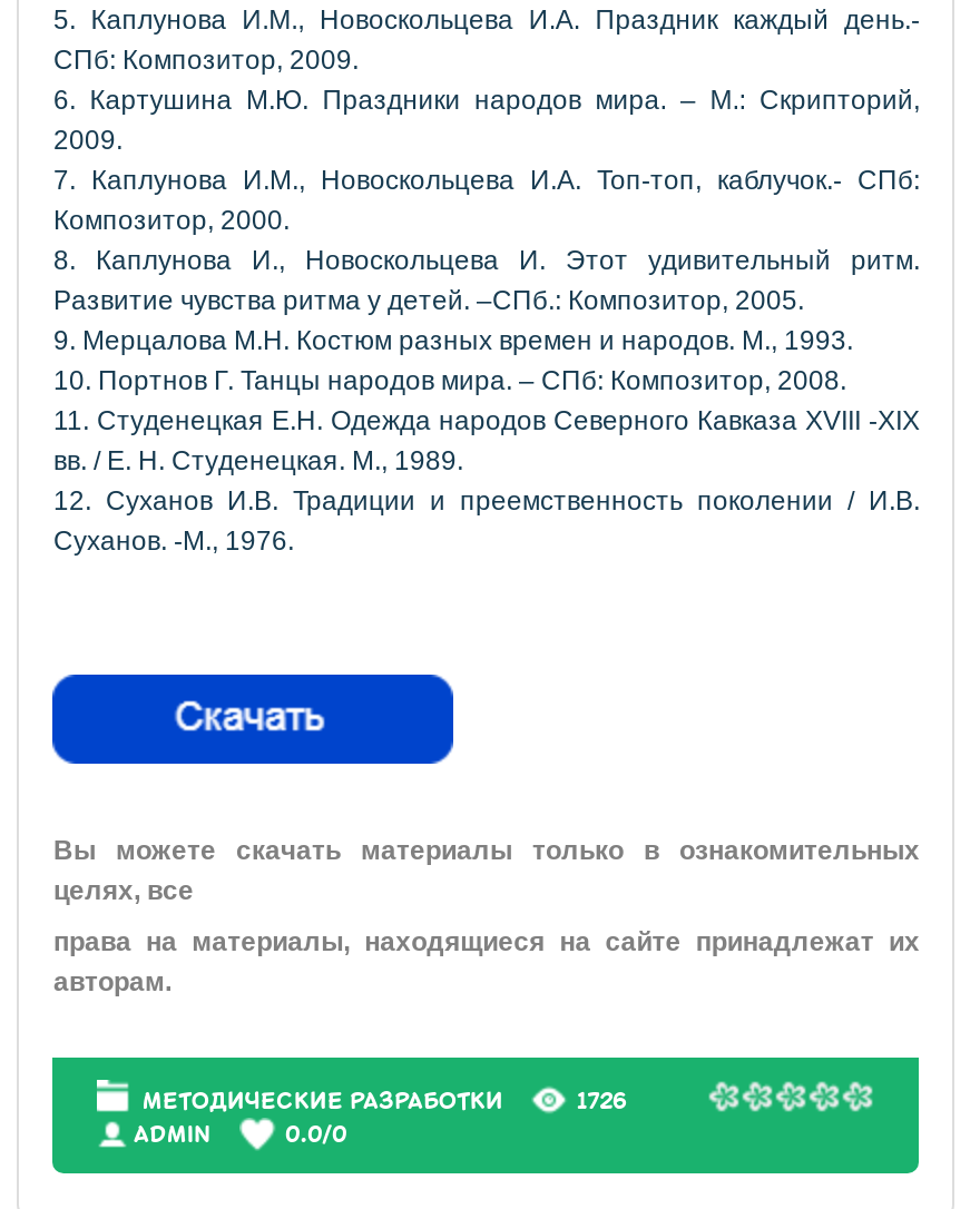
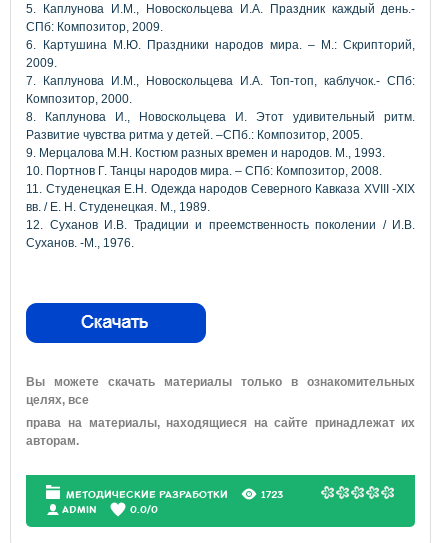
- 1726
+ 1723
